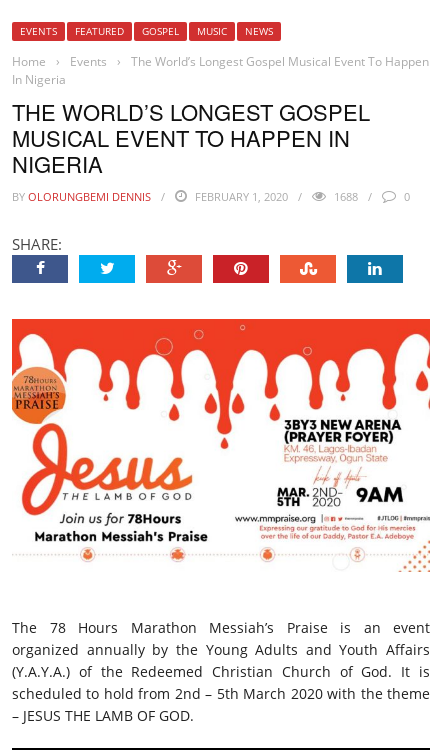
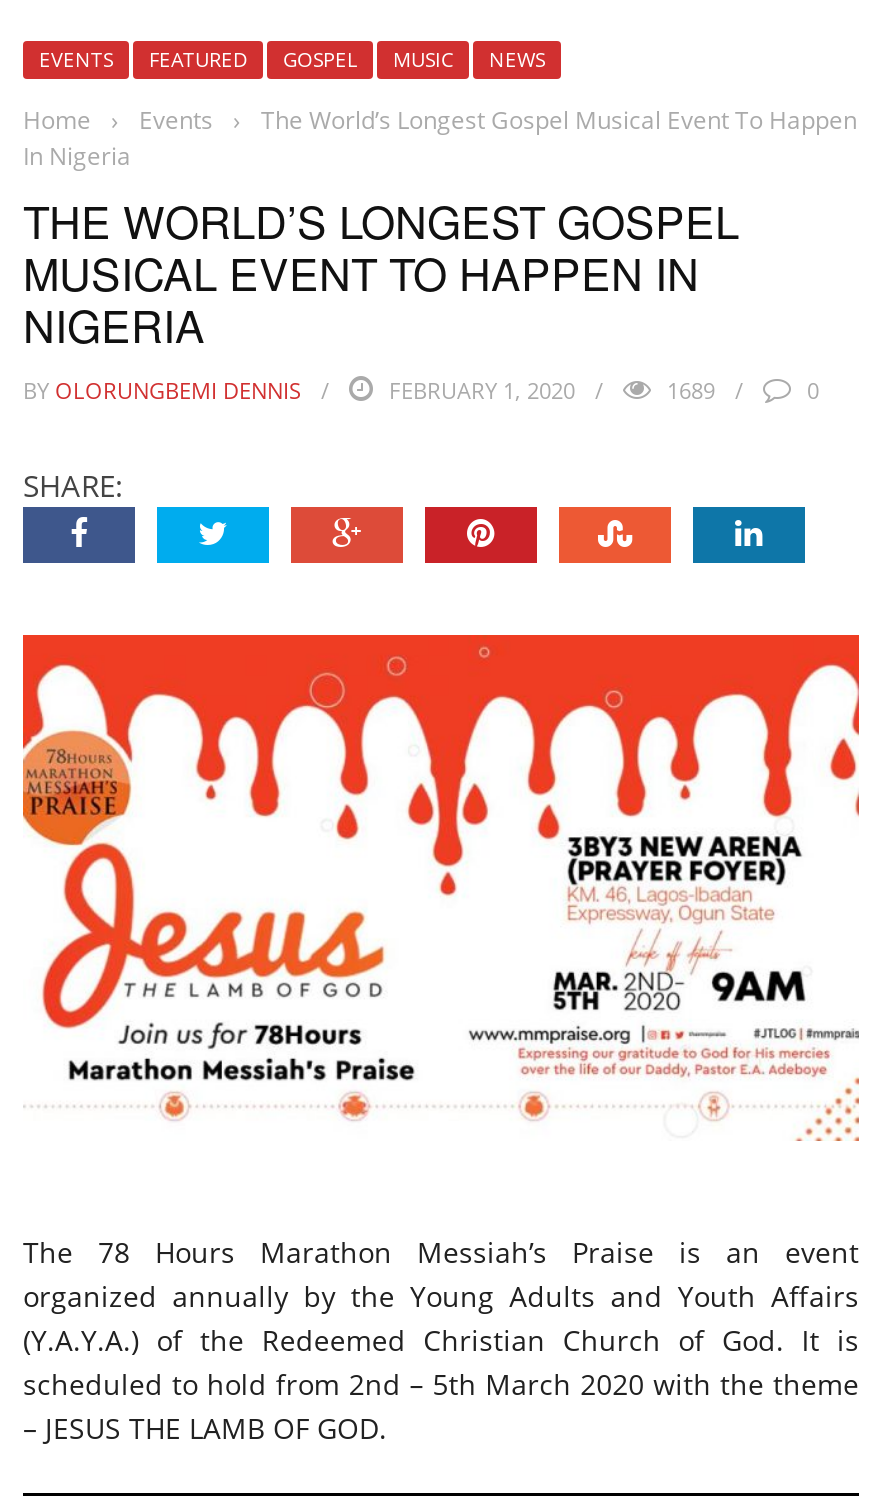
- 1688
+ 1689
